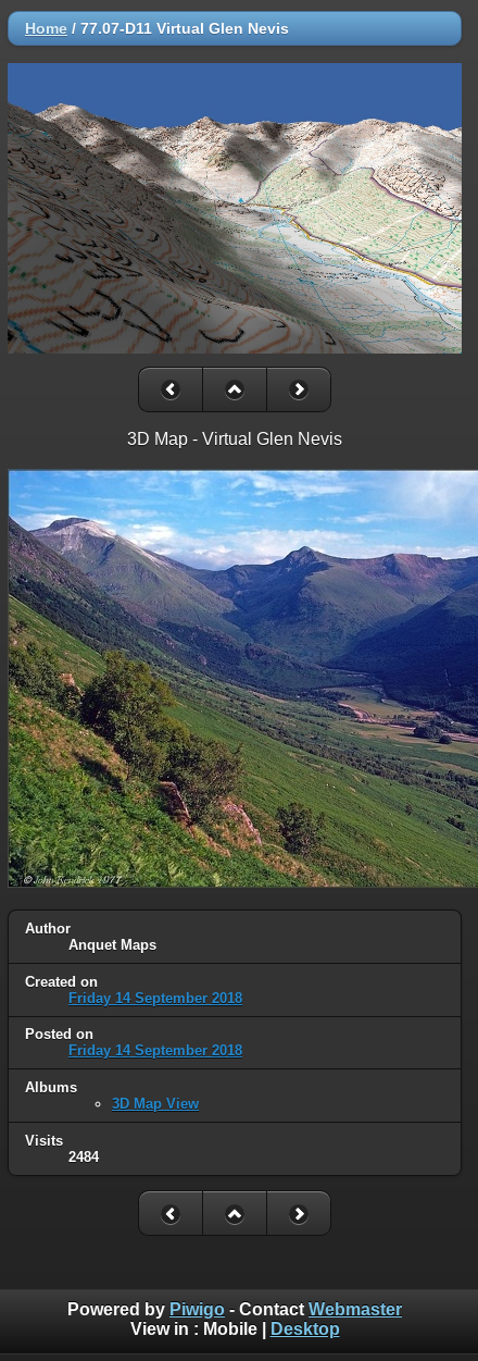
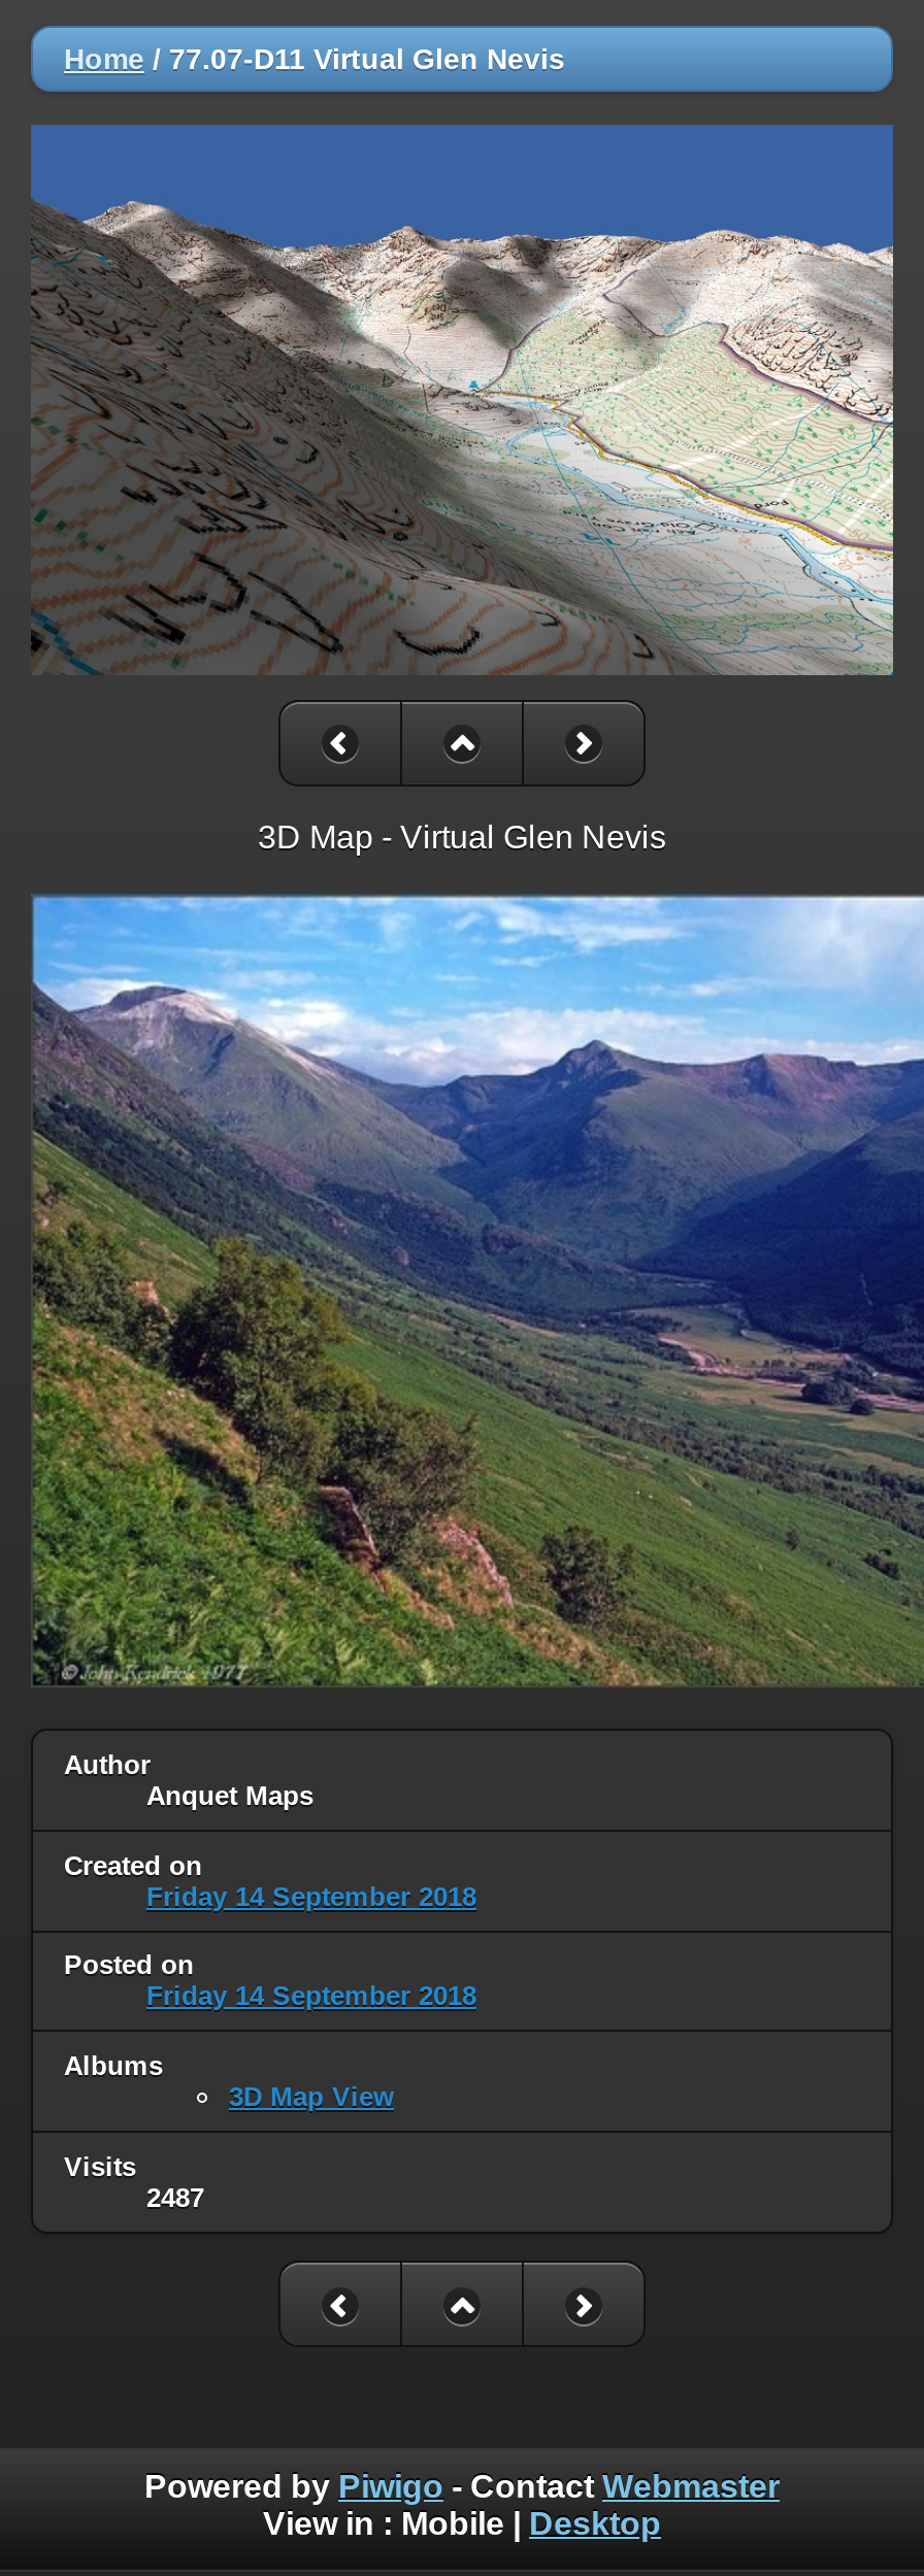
- 2484
+ 2487
